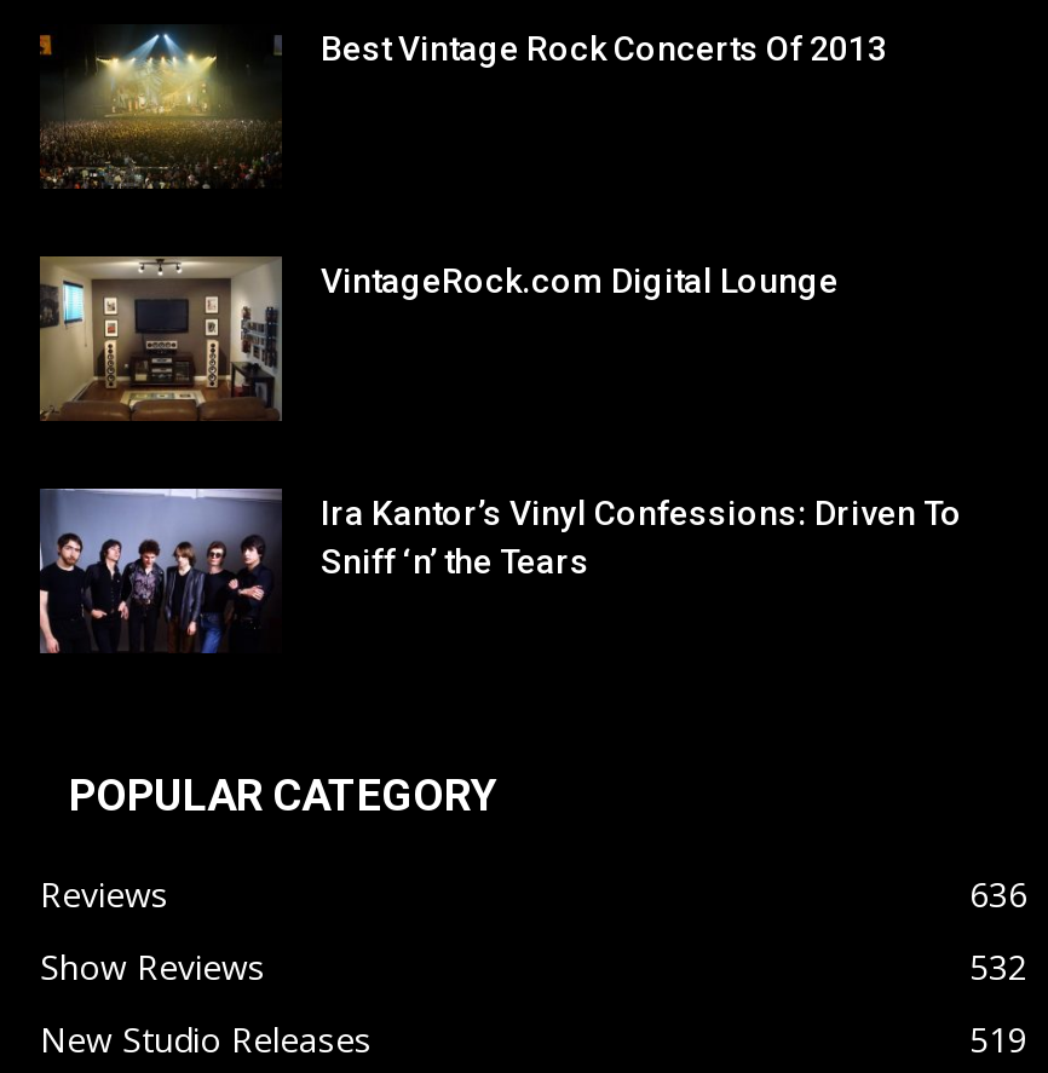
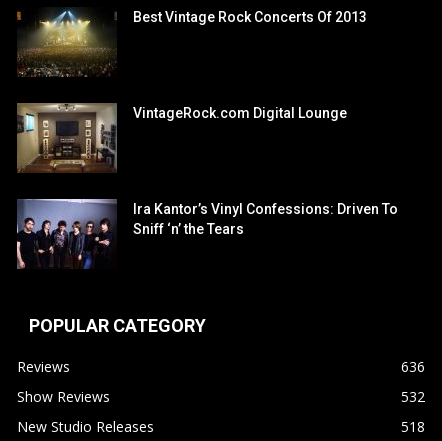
- 519
+ 518
